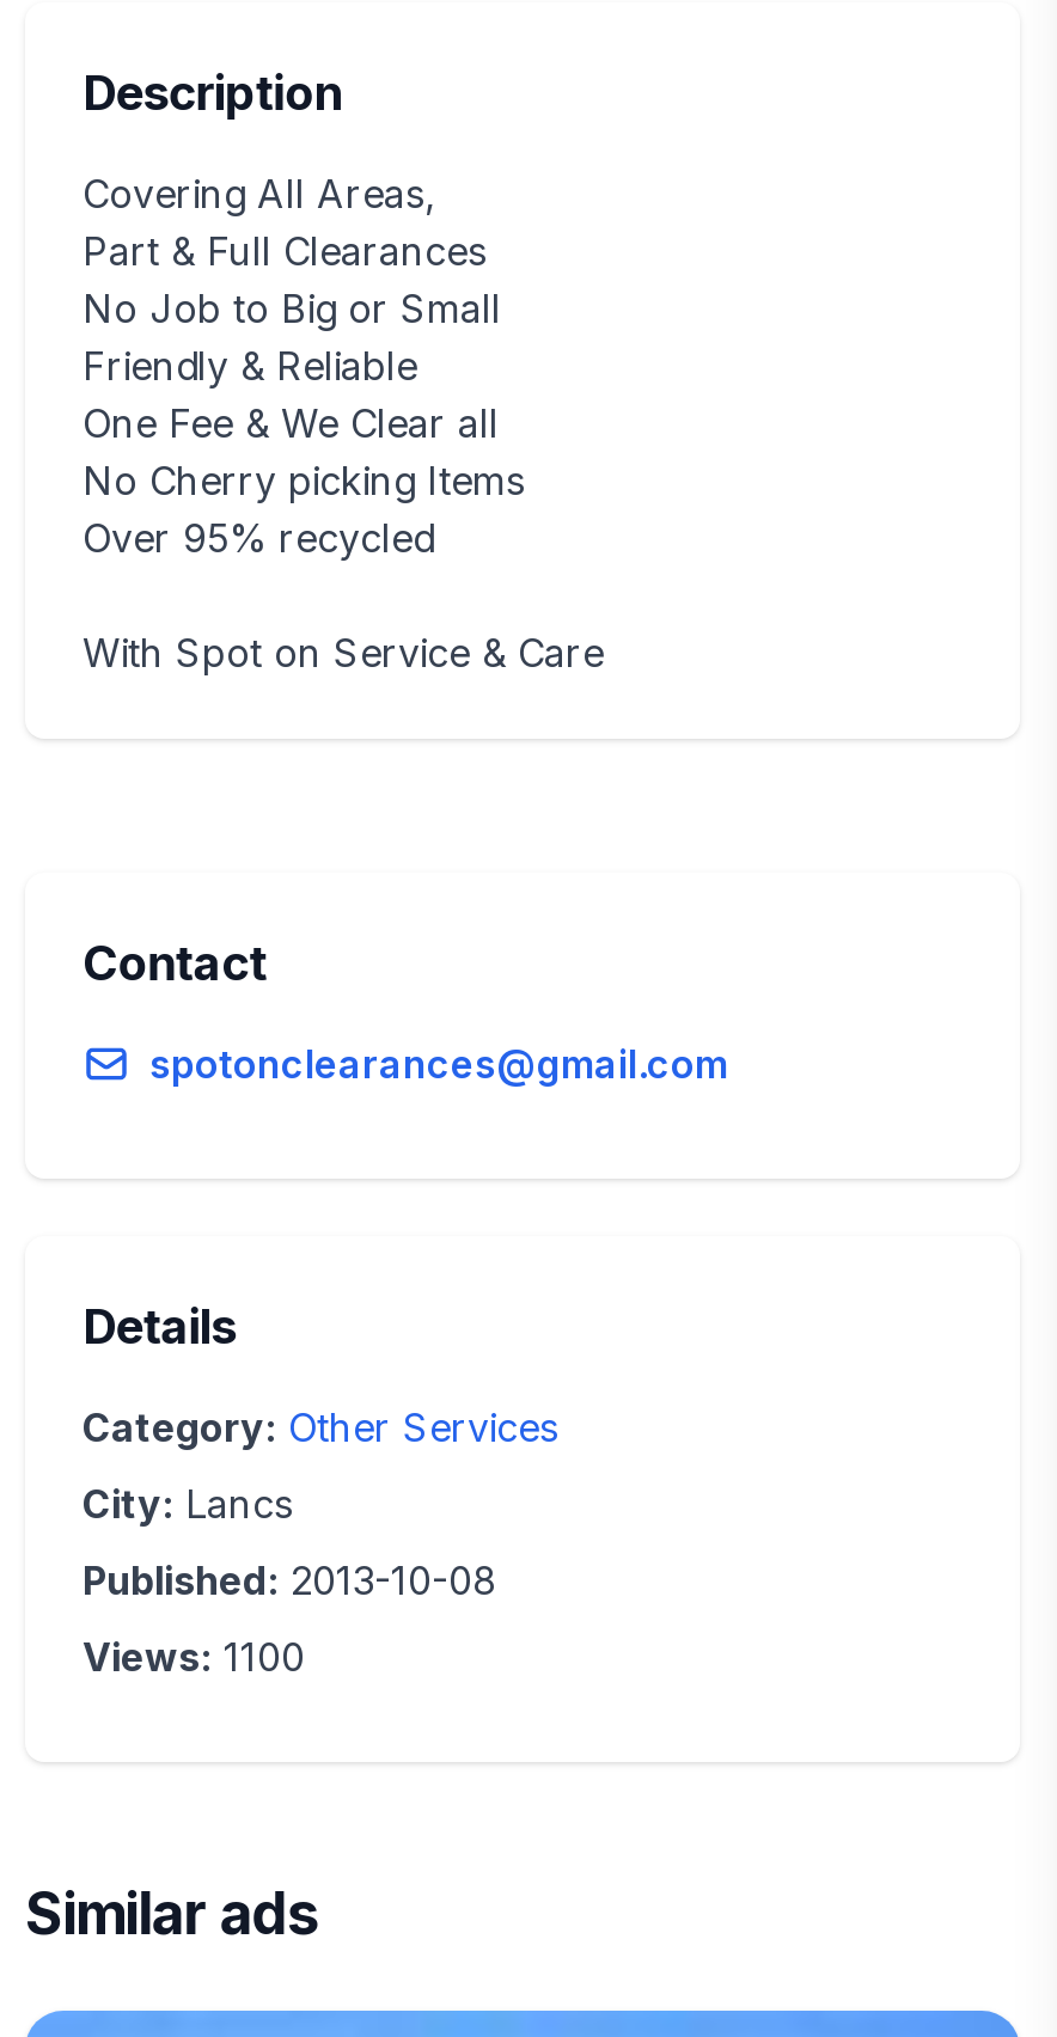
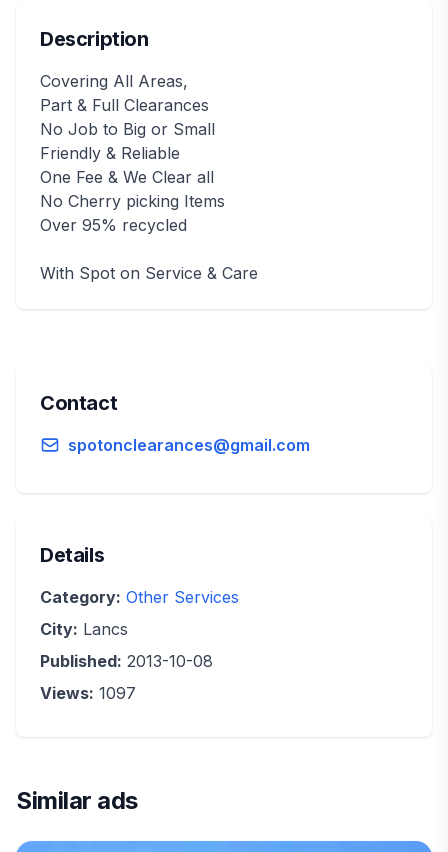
- Views: 1100
+ Views: 1097
